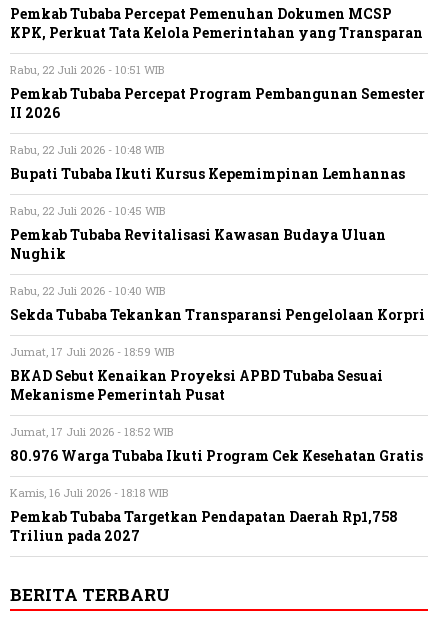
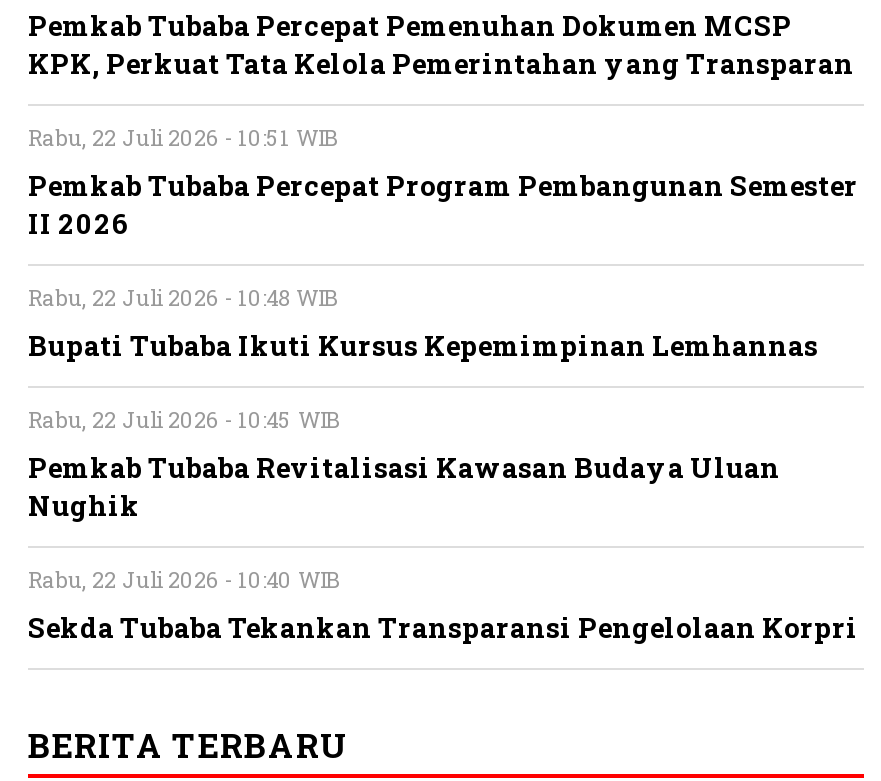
- Jumat, 17 Juli 2026 - 18:59 WIB
- BKAD Sebut Kenaikan Proyeksi APBD Tubaba Sesuai
- Mekanisme Pemerintah Pusat
- Jumat, 17 Juli 2026 - 18:52 WIB
- 80.976 Warga Tubaba Ikuti Program Cek Kesehatan Gratis
- Kamis, 16 Juli 2026 - 18:18 WIB
- Pemkab Tubaba Targetkan Pendapatan Daerah Rp1,758
- Triliun pada 2027
